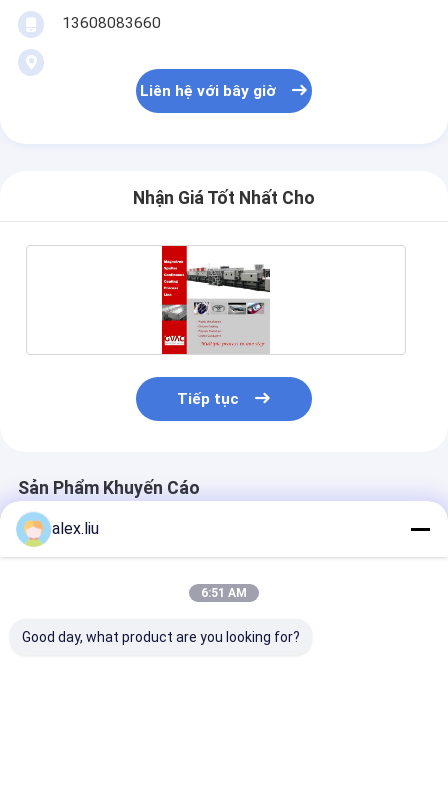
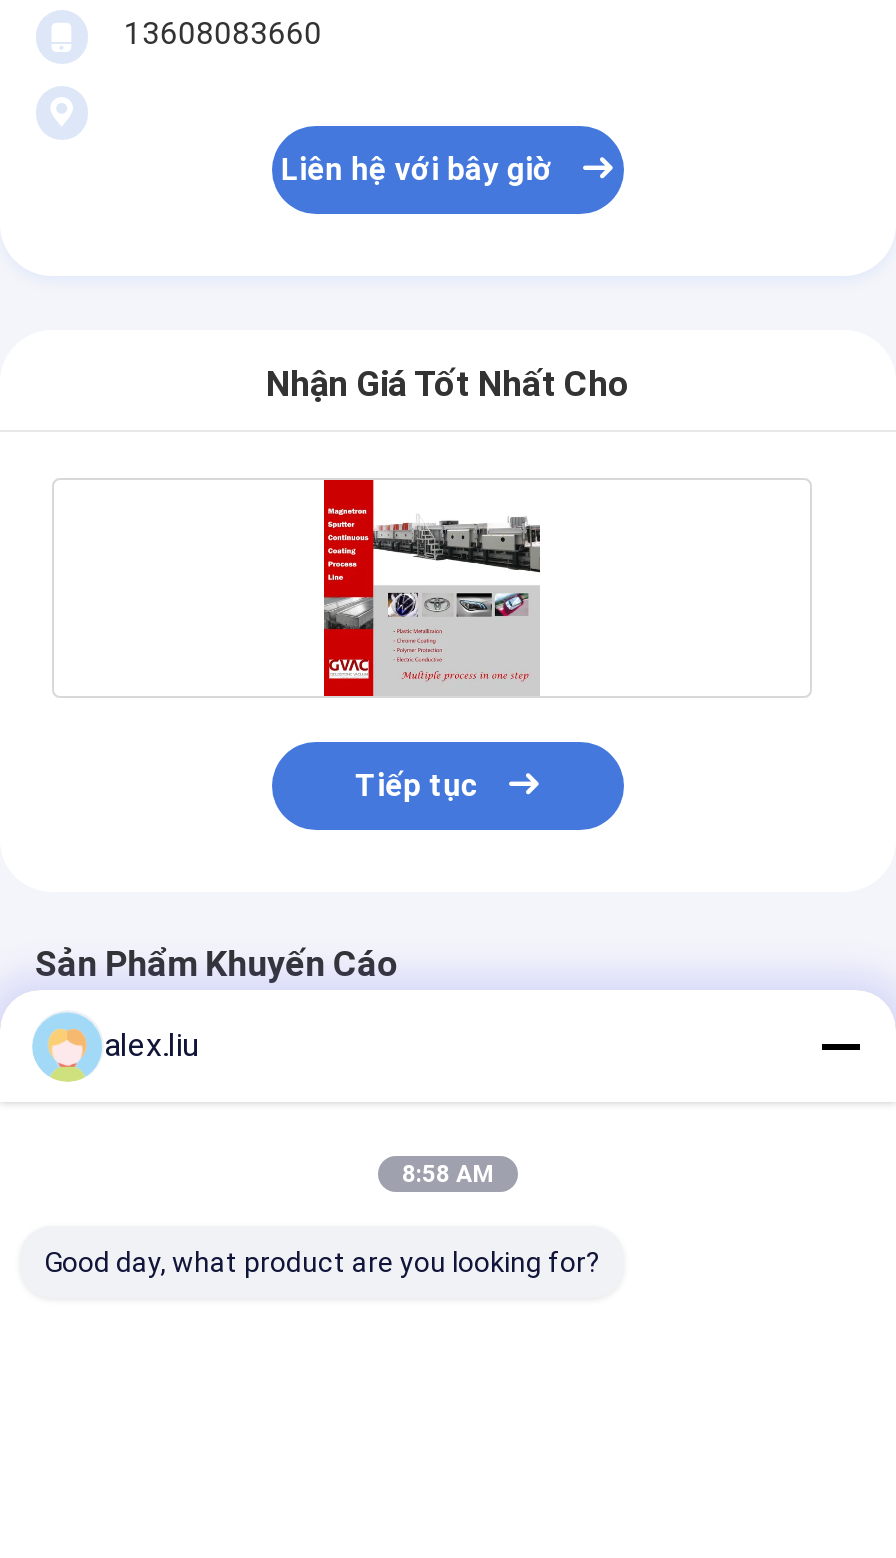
- 6:51 AM
+ 8:58 AM
